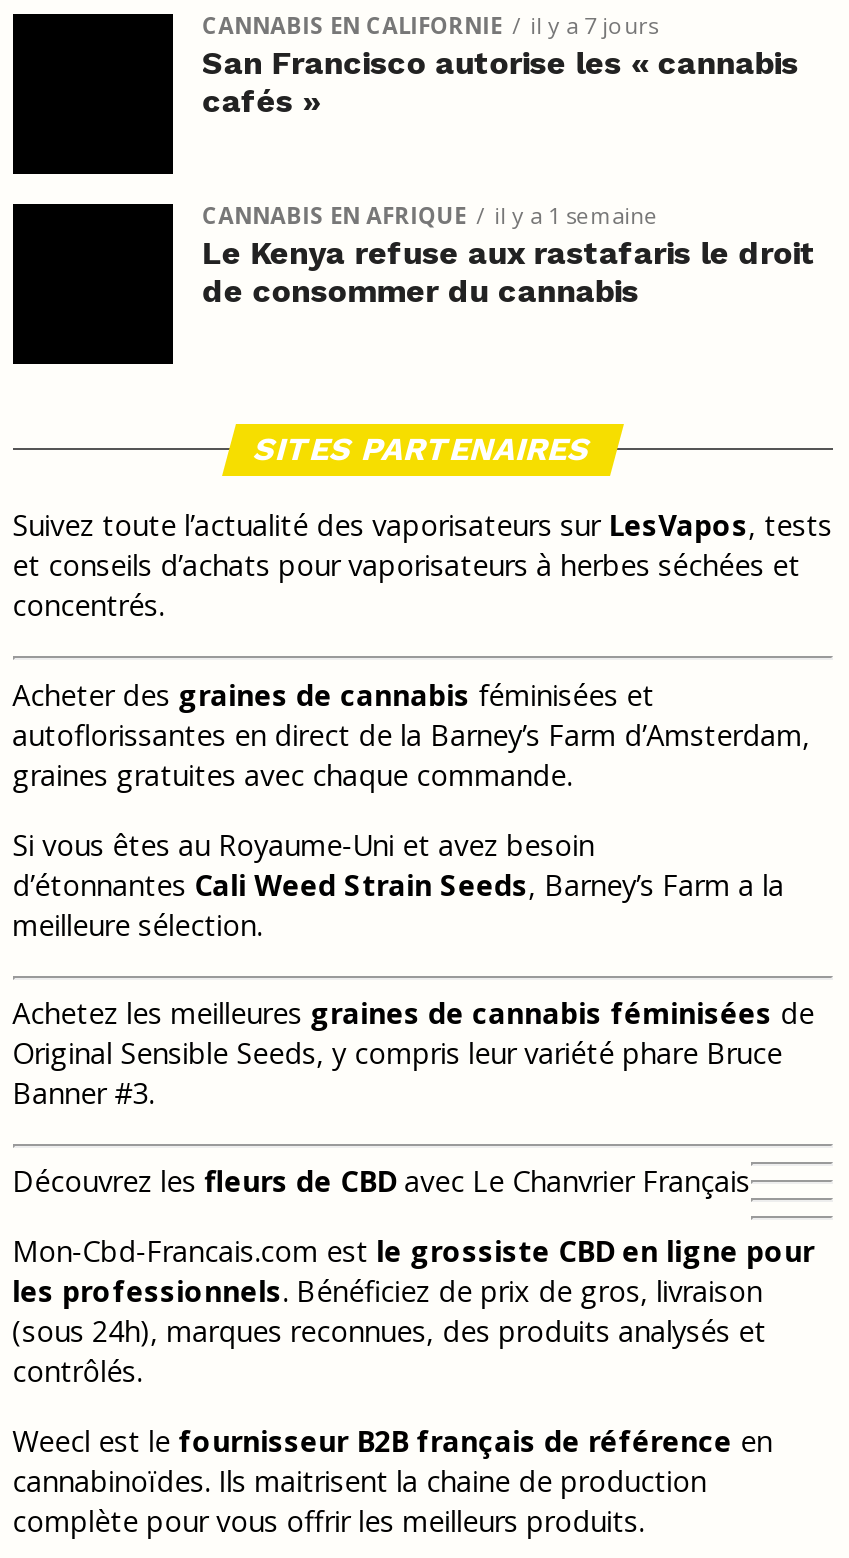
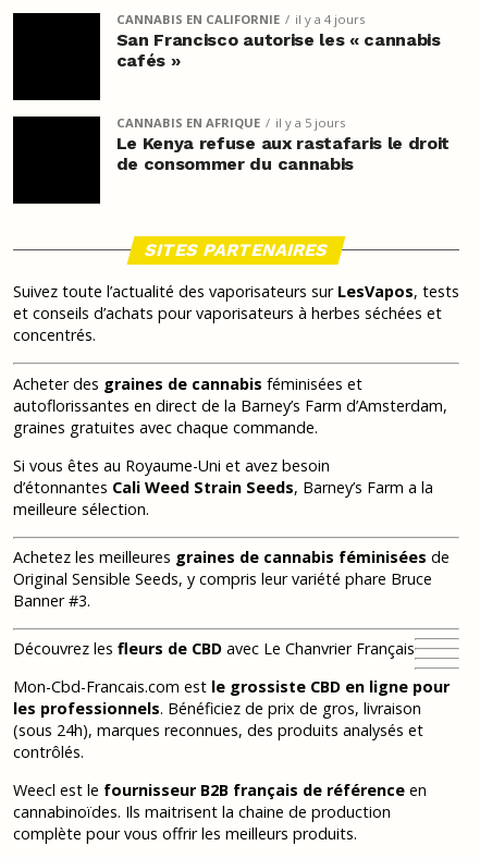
- CANNABIS EN CALIFORNIE il y a 7 jours
+ CANNABIS EN CALIFORNIE il y a 4 jours

- CANNABIS EN AFRIQUE il y a 1 semaine
+ CANNABIS EN AFRIQUE il y a 5 jours
